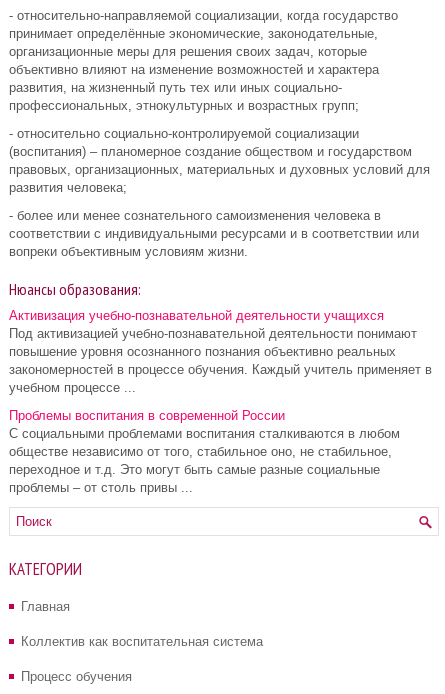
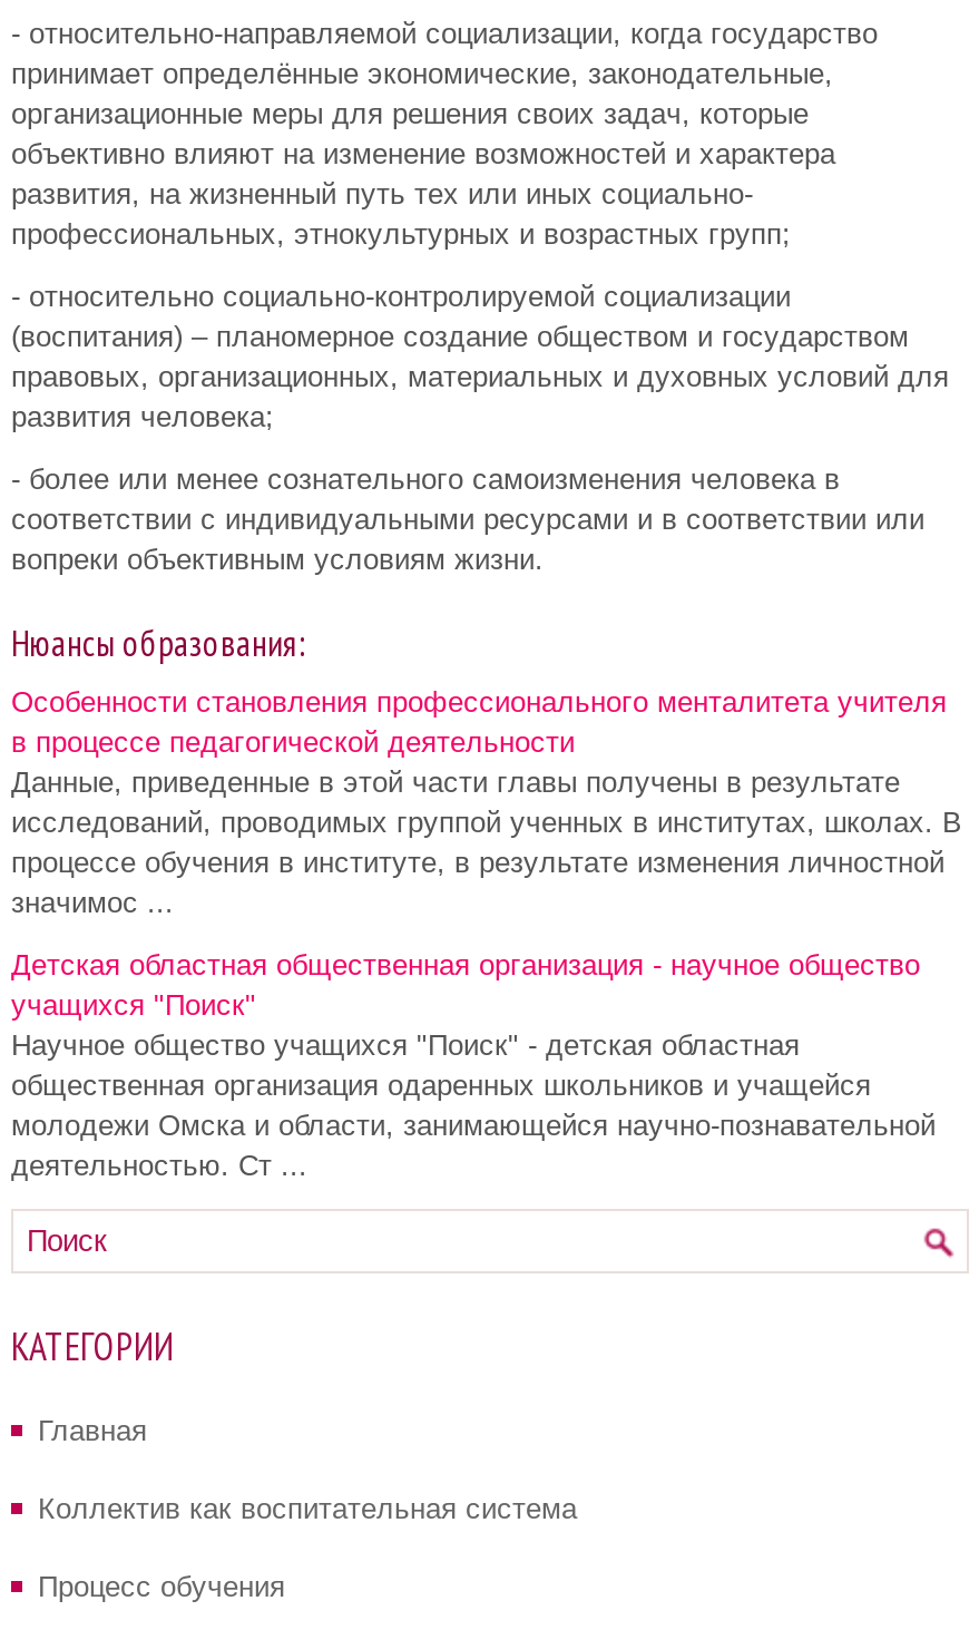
- Активизация учебно-познавательной деятельности учащихся
- Под активизацией учебно-познавательной деятельности понимают
- повышение уровня осознанного познания объективно реальных
- закономерностей в процессе обучения. Каждый учитель применяет в
- учебном процессе ...
+ Особенности становления профессионального менталитета учителя
+ в процессе педагогической деятельности
+ Данные, приведенные в этой части главы получены в результате
+ исследований, проводимых группой ученных в институтах, школах. В
+ процессе обучения в институте, в результате изменения личностной
+ значимос ...

- Проблемы воспитания в современной России
- С социальными проблемами воспитания сталкиваются в любом
- обществе независимо от того, стабильное оно, не стабильное,
- переходное и т.д. Это могут быть самые разные социальные
- проблемы – от столь привы ...
+ Детская областная общественная организация - научное общество
+ учащихся "Поиск"
+ Научное общество учащихся "Поиск" - детская областная
+ общественная организация одаренных школьников и учащейся
+ молодежи Омска и области, занимающейся научно-познавательной
+ деятельностью. Ст ...
